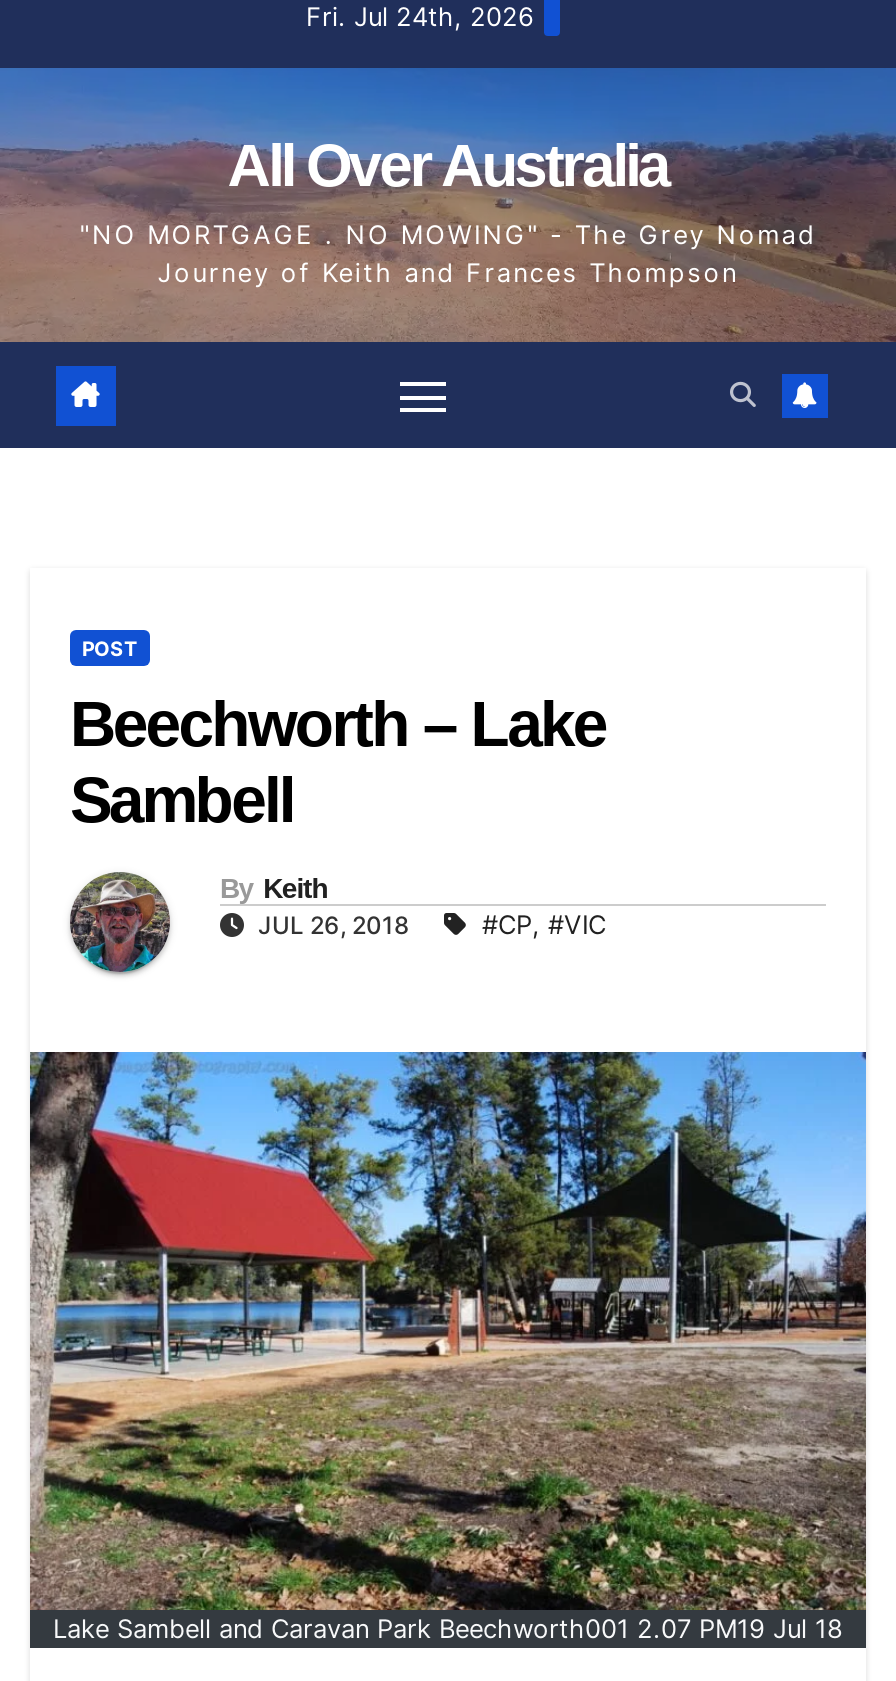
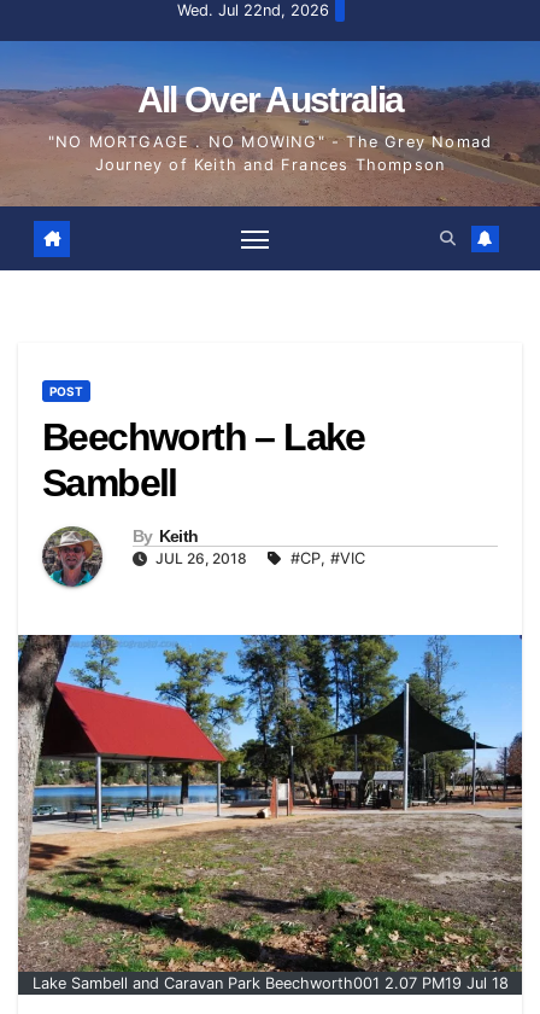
- Fri. Jul 24th, 2026
+ Wed. Jul 22nd, 2026
